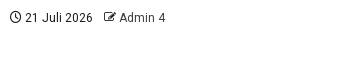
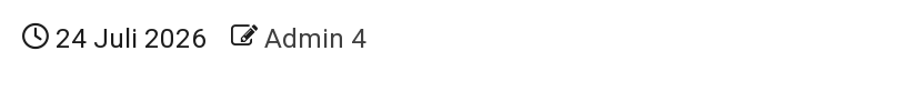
- 21 Juli 2026 Admin 4
+ 24 Juli 2026 Admin 4
